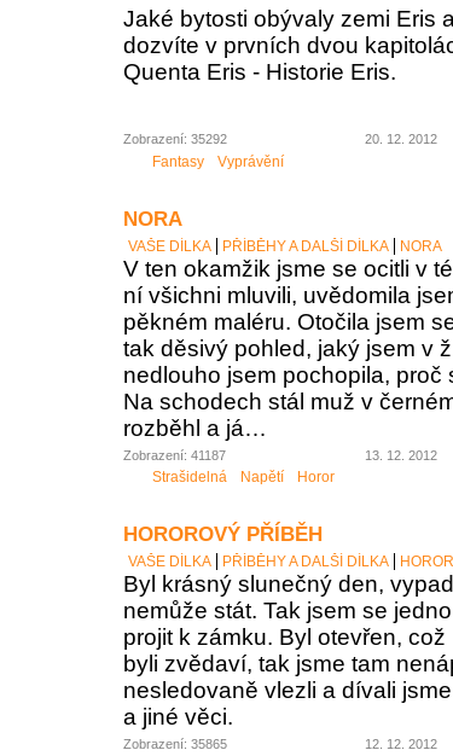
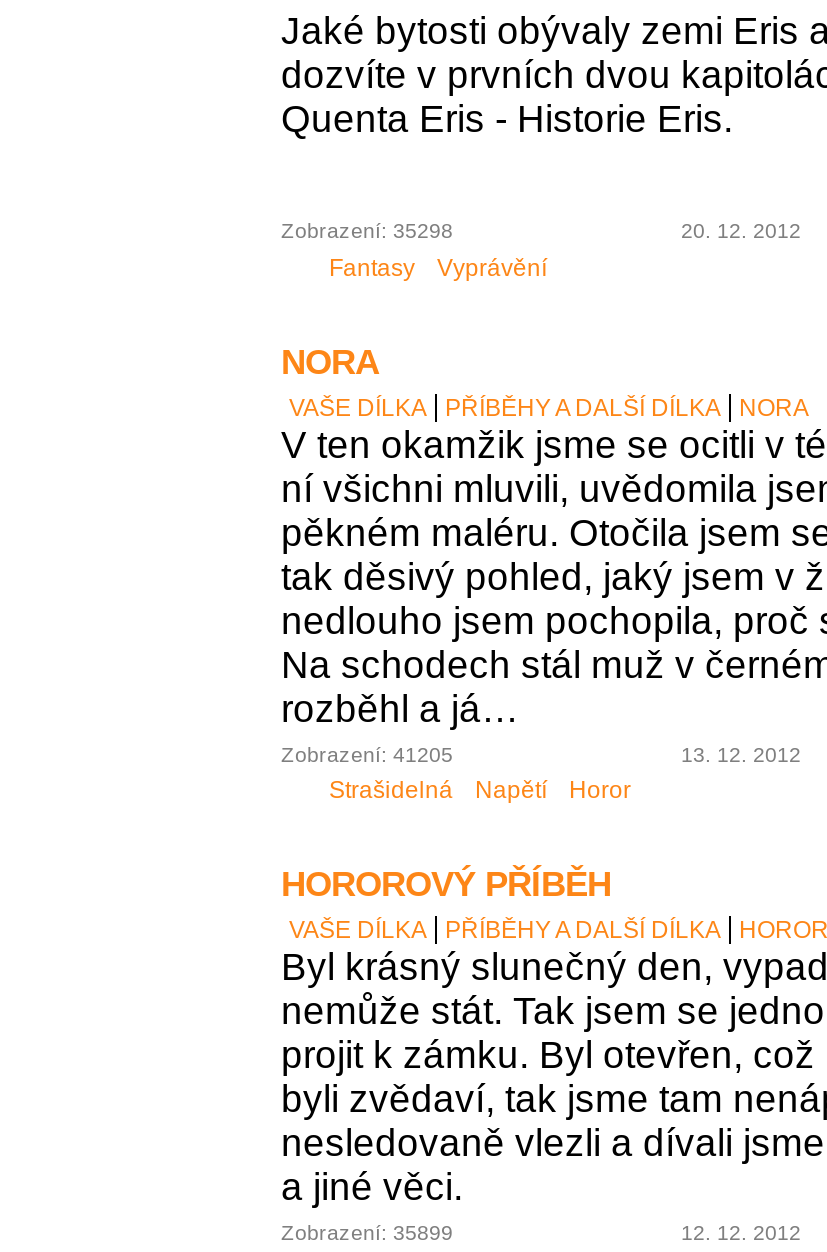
- Zobrazení: 35292
+ Zobrazení: 35298

- Zobrazení: 41187
+ Zobrazení: 41205

- Zobrazení: 35865
+ Zobrazení: 35899
